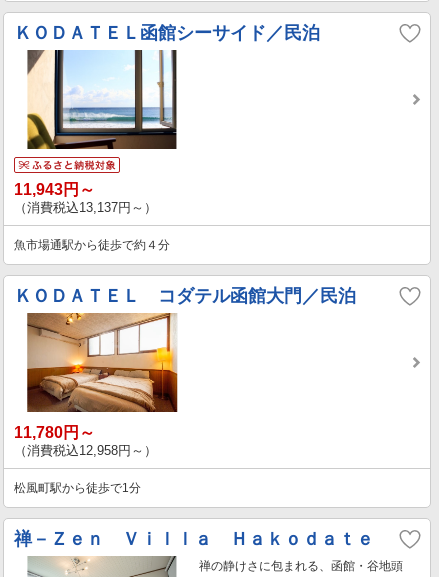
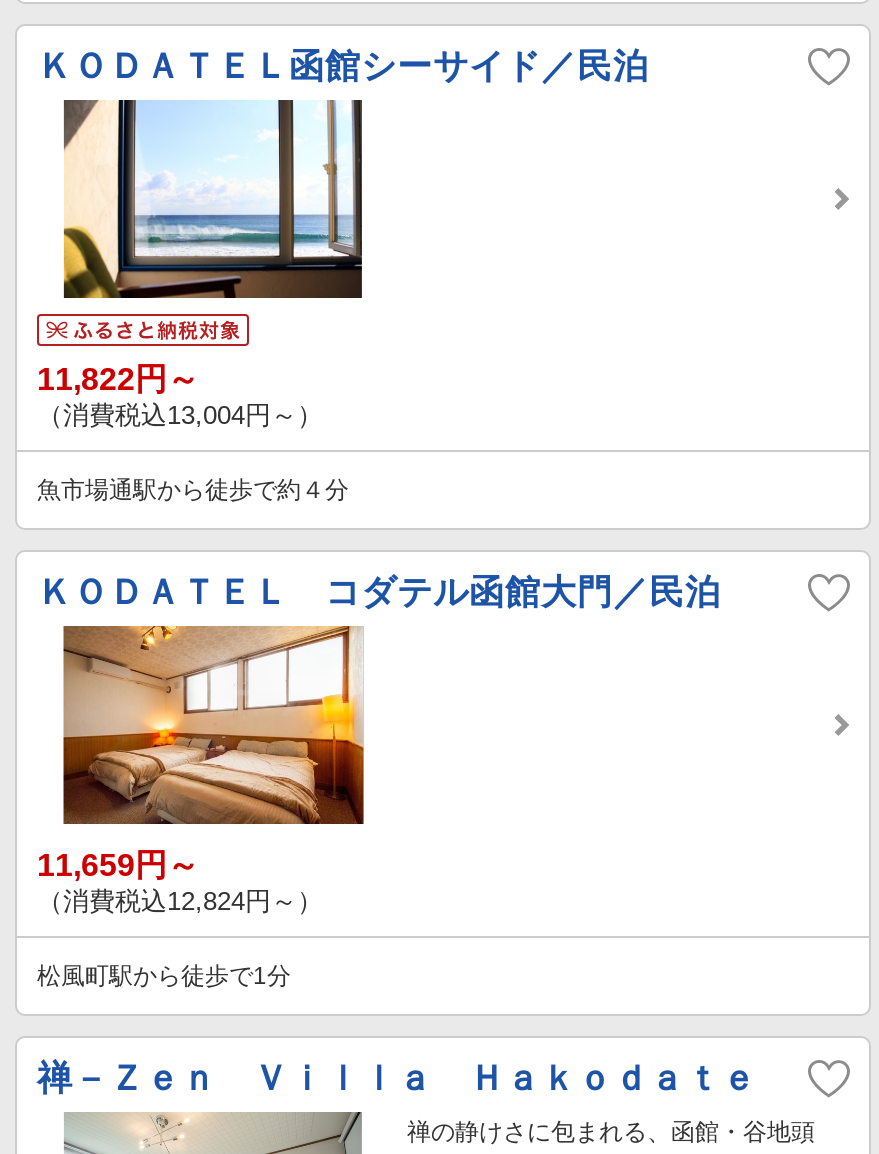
- 11,943円～
+ 11,822円～

- （消費税込13,137円～）
+ （消費税込13,004円～）

- 11,780円～
+ 11,659円～

- （消費税込12,958円～）
+ （消費税込12,824円～）
